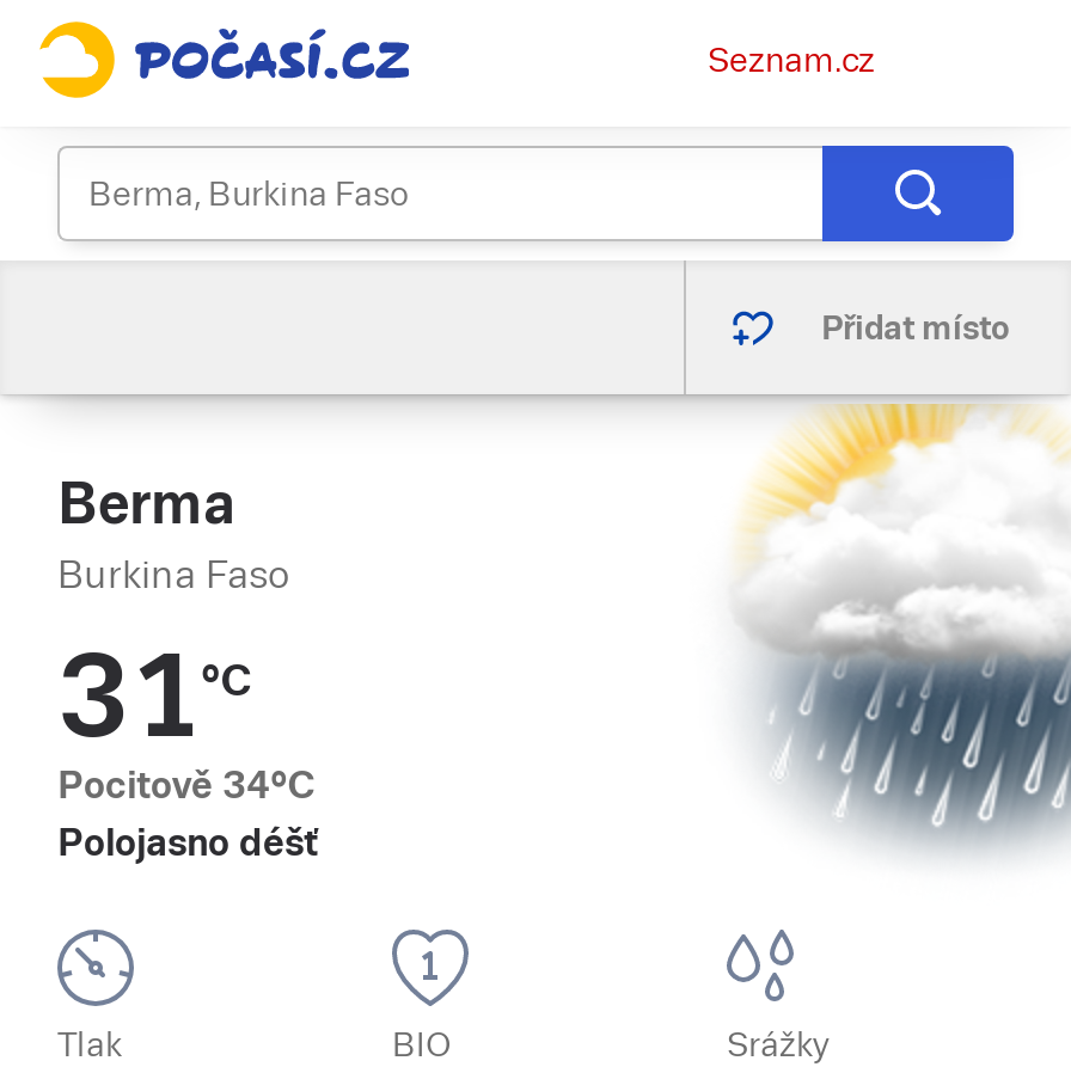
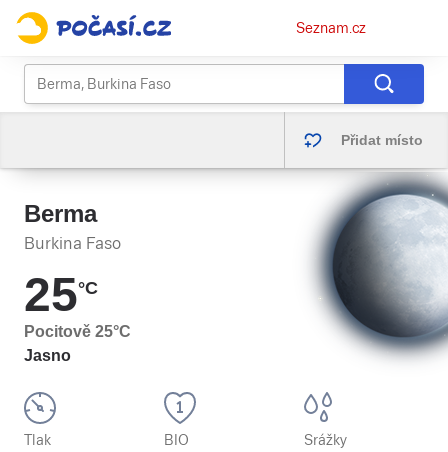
- [image]
+ [image]

- 31°C
- Pocitově 34°C
- Polojasno déšť
+ 25°C
+ Pocitově 25°C
+ Jasno
